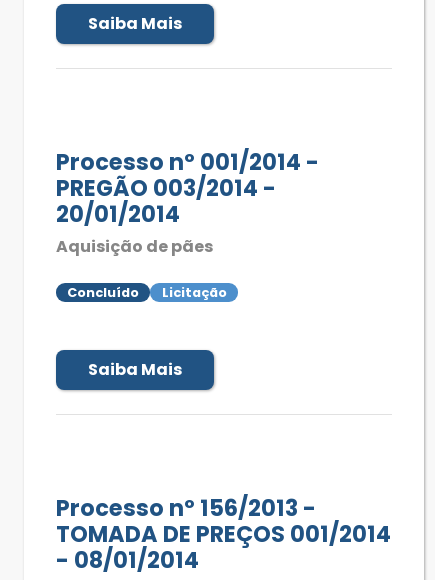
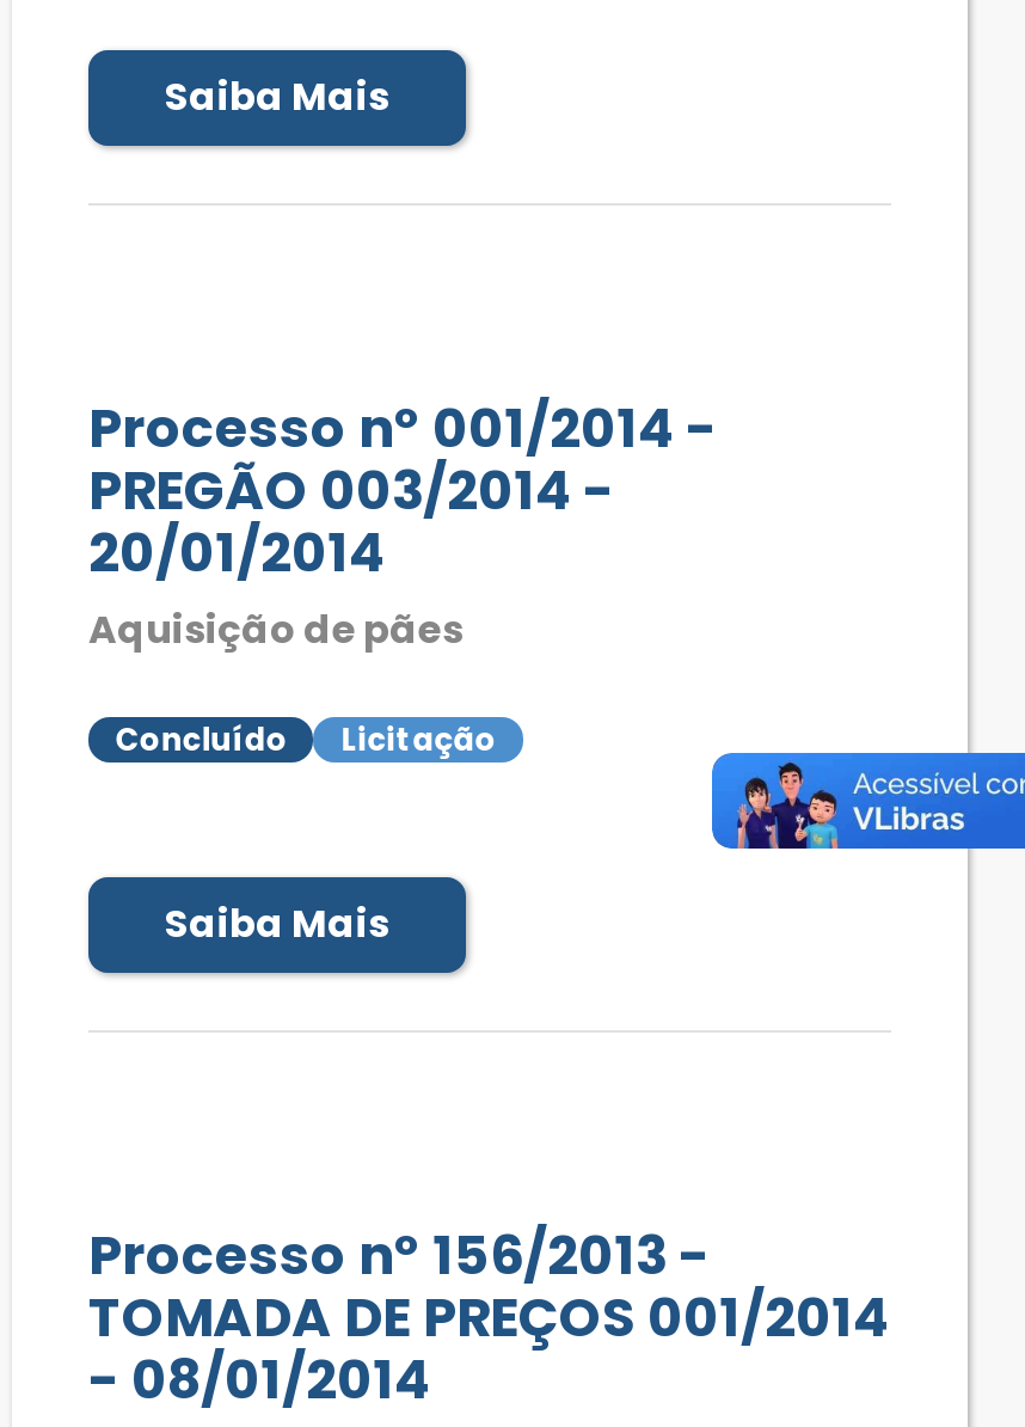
+ [image]
